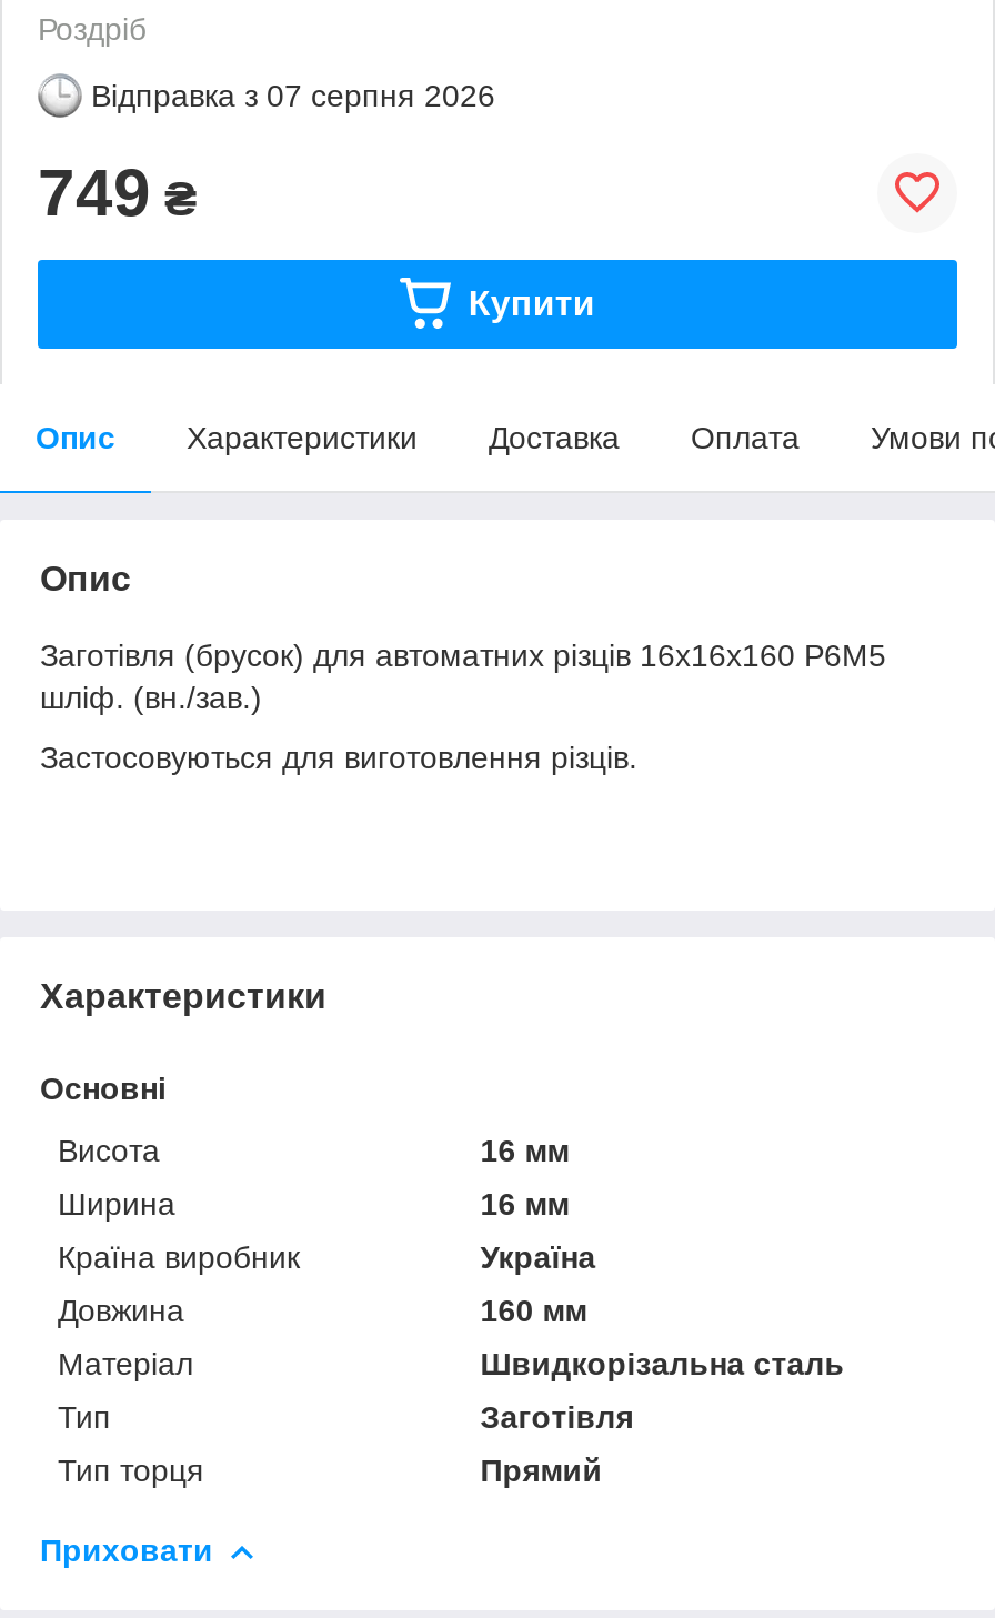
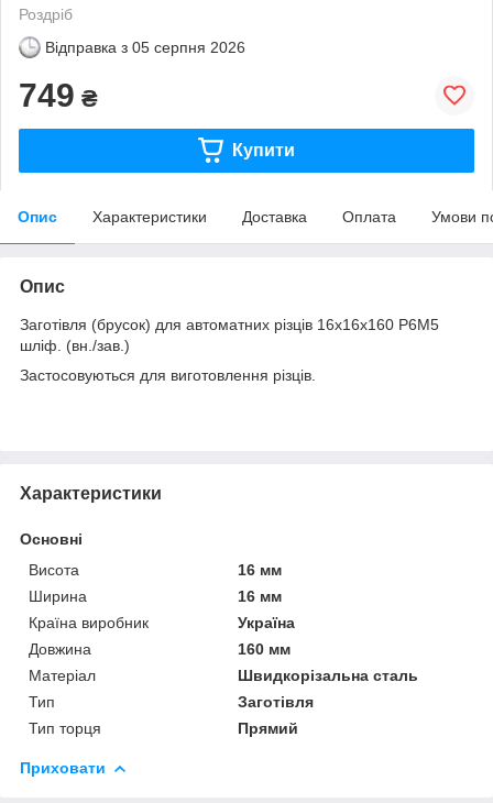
- Відправка з 07 серпня 2026
+ Відправка з 05 серпня 2026
